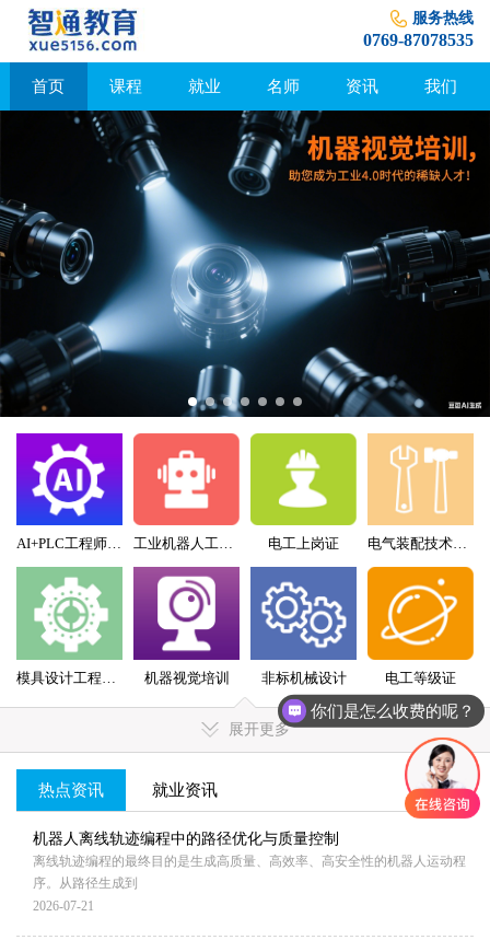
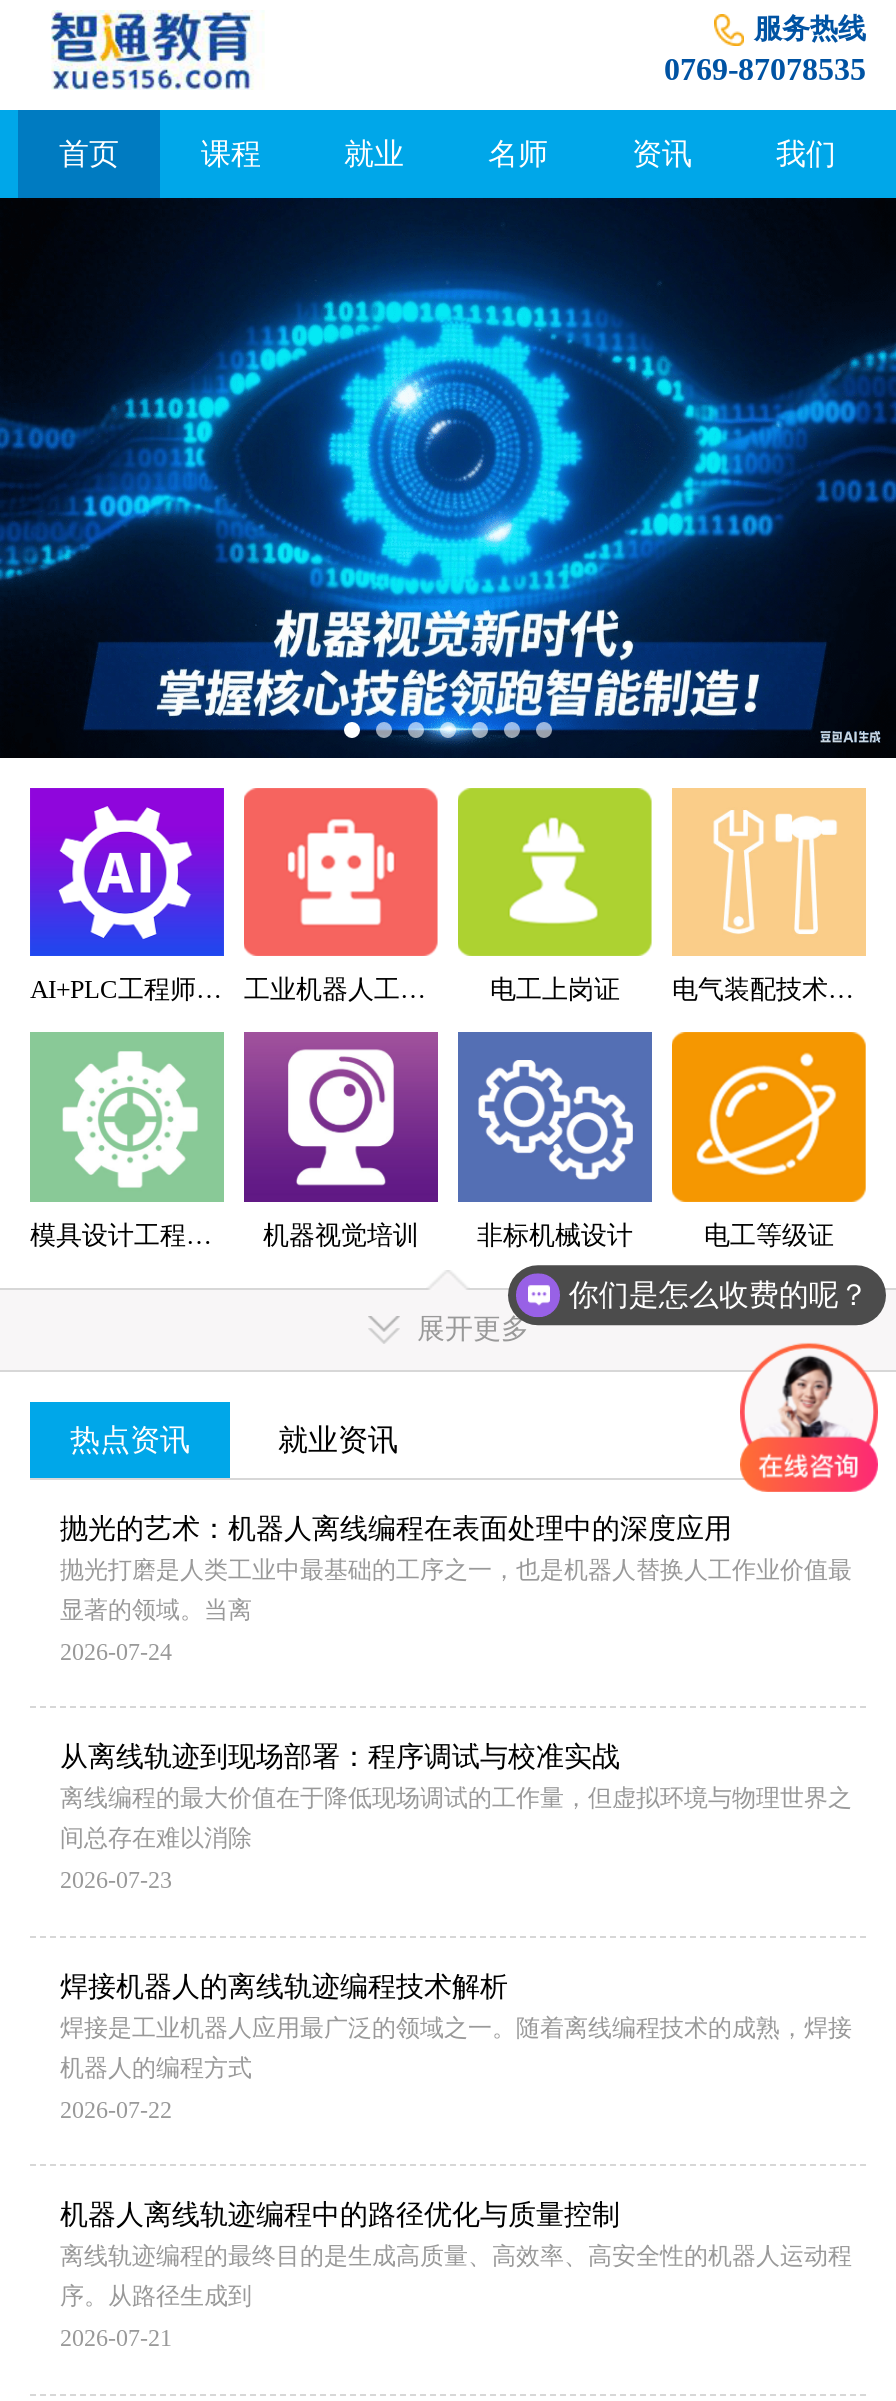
- [image]
+ [image]

+ 抛光的艺术：机器人离线编程在表面处理中的深度应用
+ 抛光打磨是人类工业中最基础的工序之一，也是机器人替换人工作业价值最
+ 显著的领域。当离
+ 2026-07-24

+ 从离线轨迹到现场部署：程序调试与校准实战
+ 离线编程的最大价值在于降低现场调试的工作量，但虚拟环境与物理世界之
+ 间总存在难以消除
+ 2026-07-23

+ 焊接机器人的离线轨迹编程技术解析
+ 焊接是工业机器人应用最广泛的领域之一。随着离线编程技术的成熟，焊接
+ 机器人的编程方式
+ 2026-07-22
